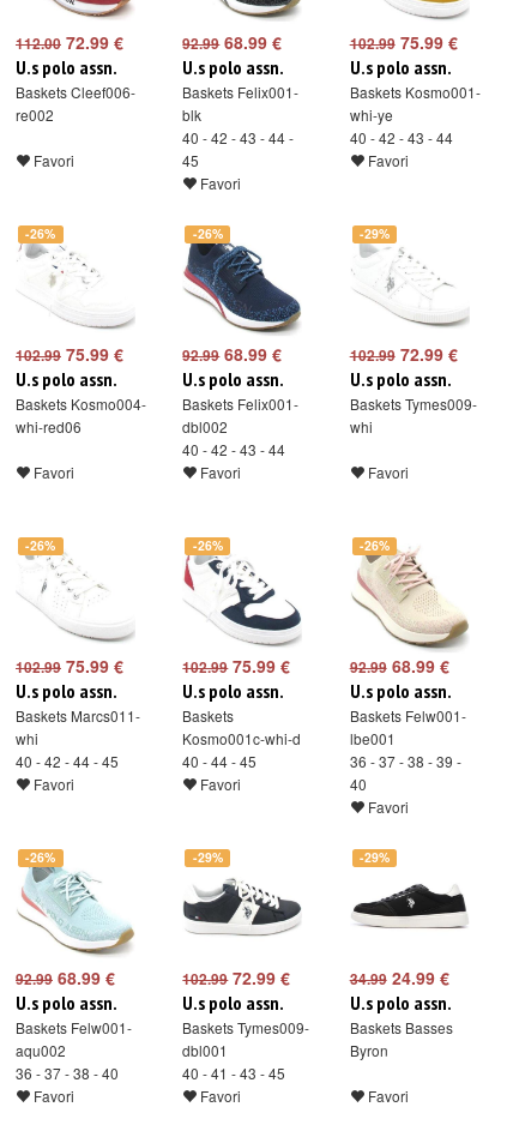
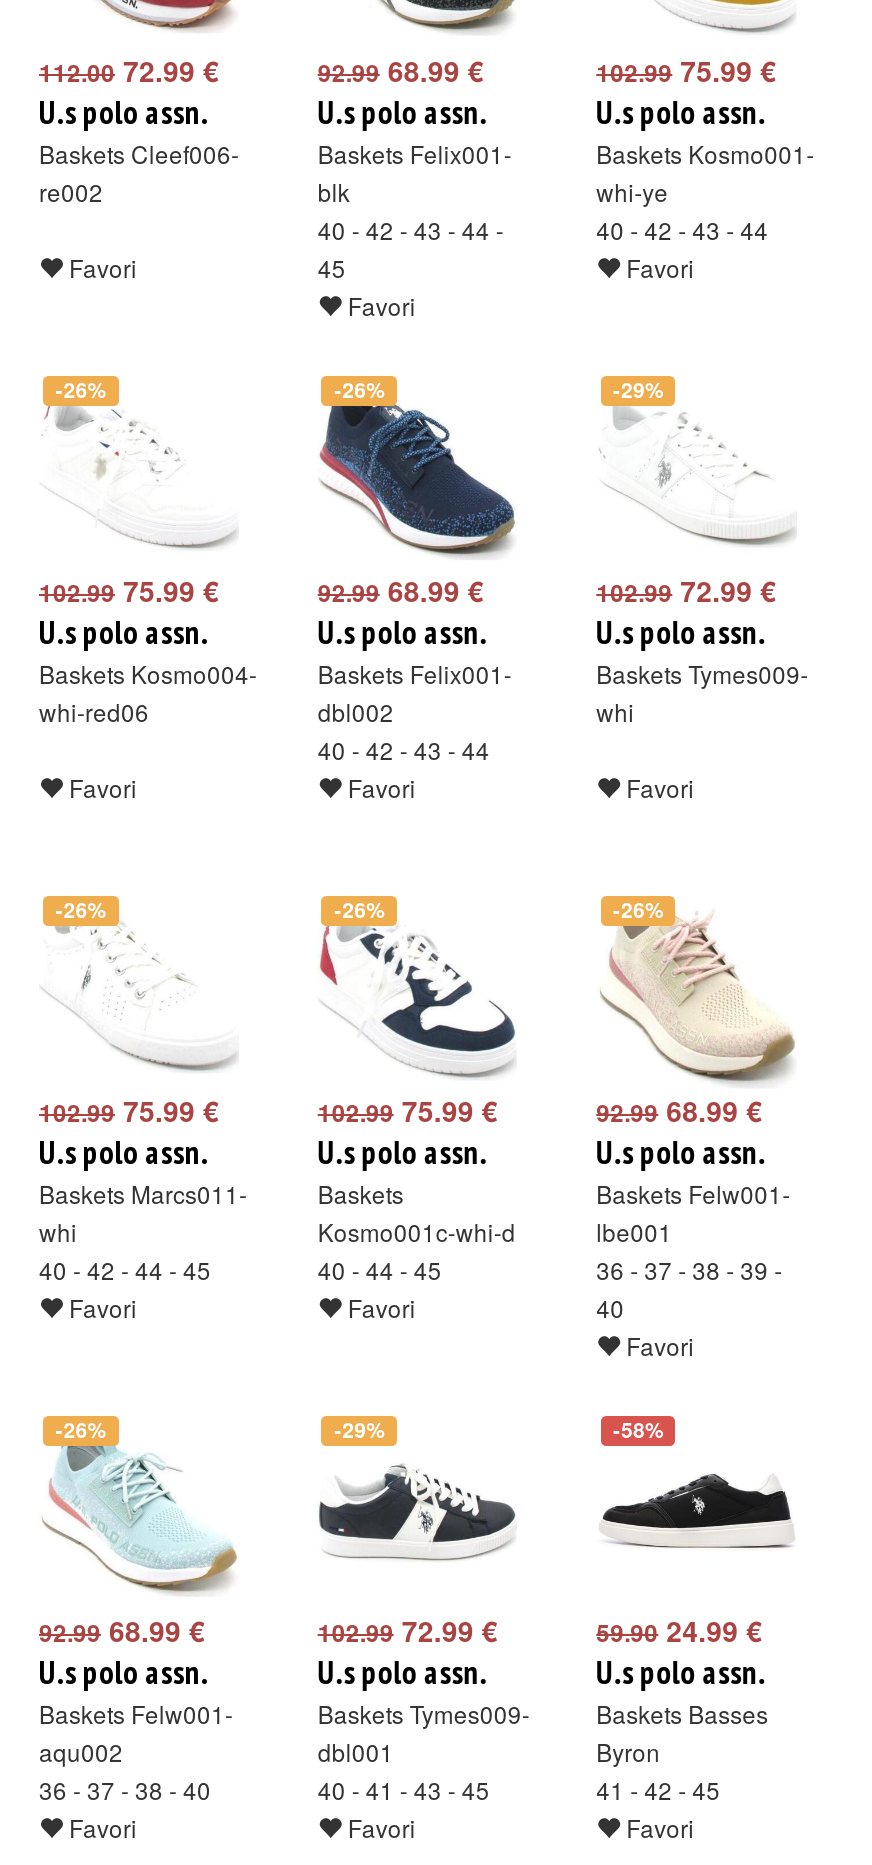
- -29%
+ -58%

- 34.99 24.99 €
+ 59.90 24.99 €

+ 41 - 42 - 45
